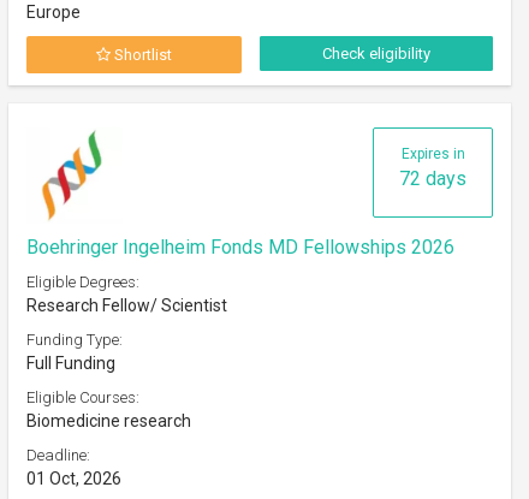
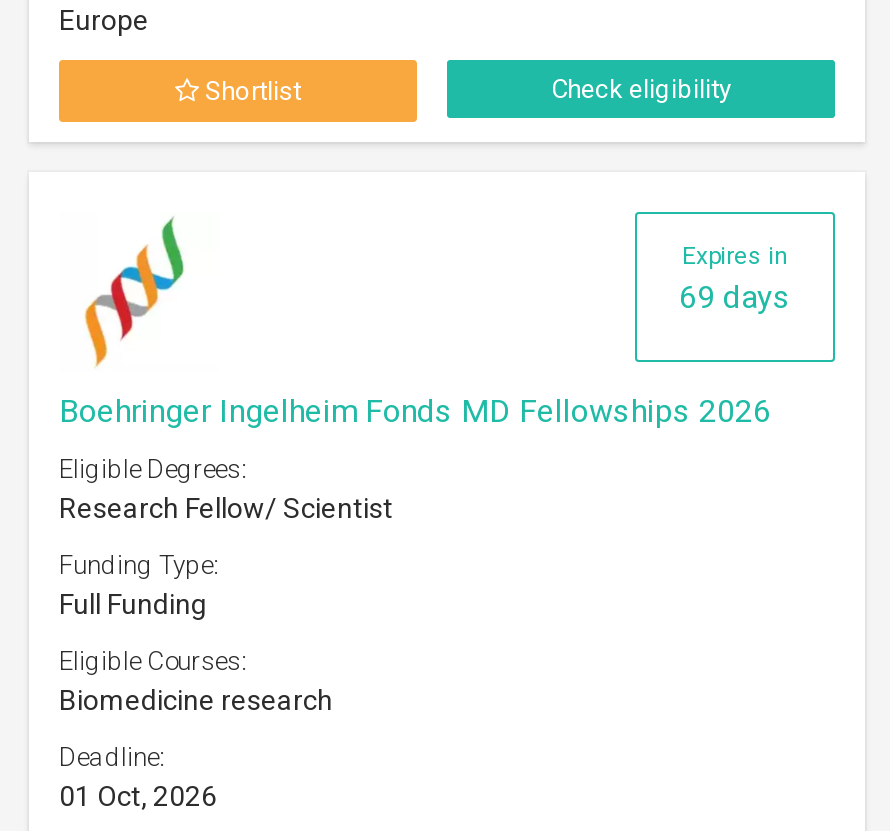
- 72 days
+ 69 days
